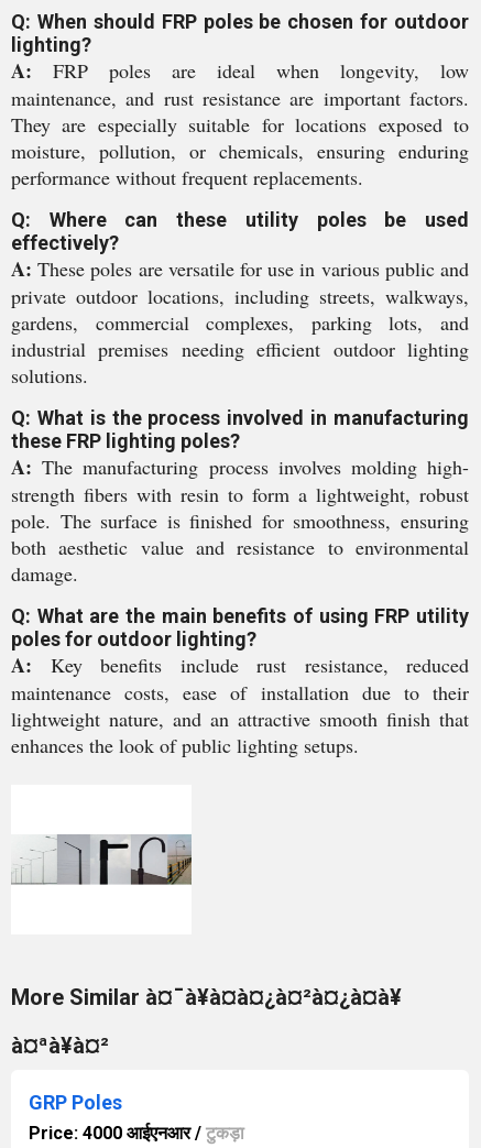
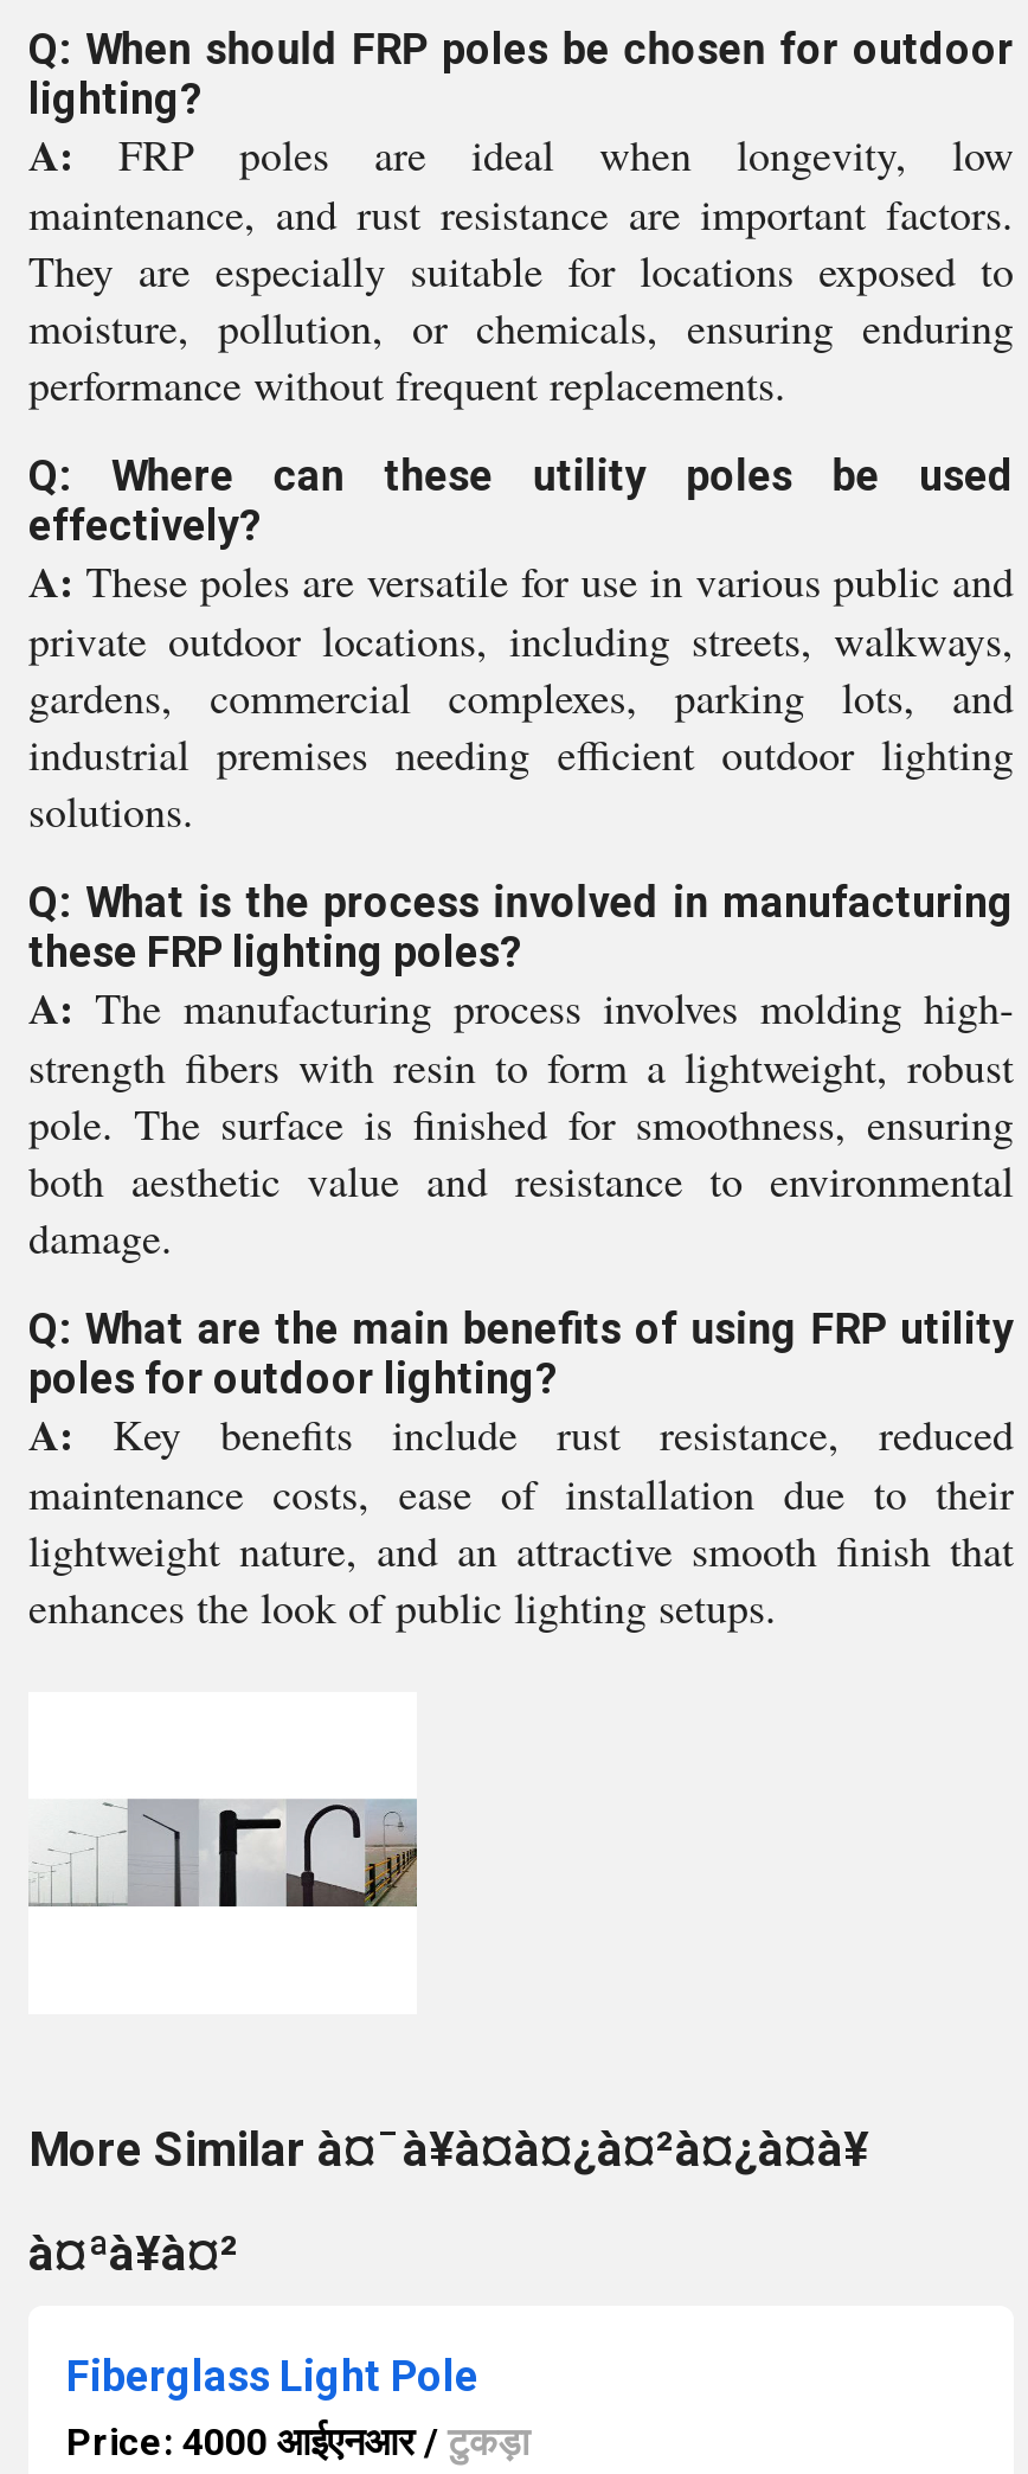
- GRP Poles
+ Fiberglass Light Pole
